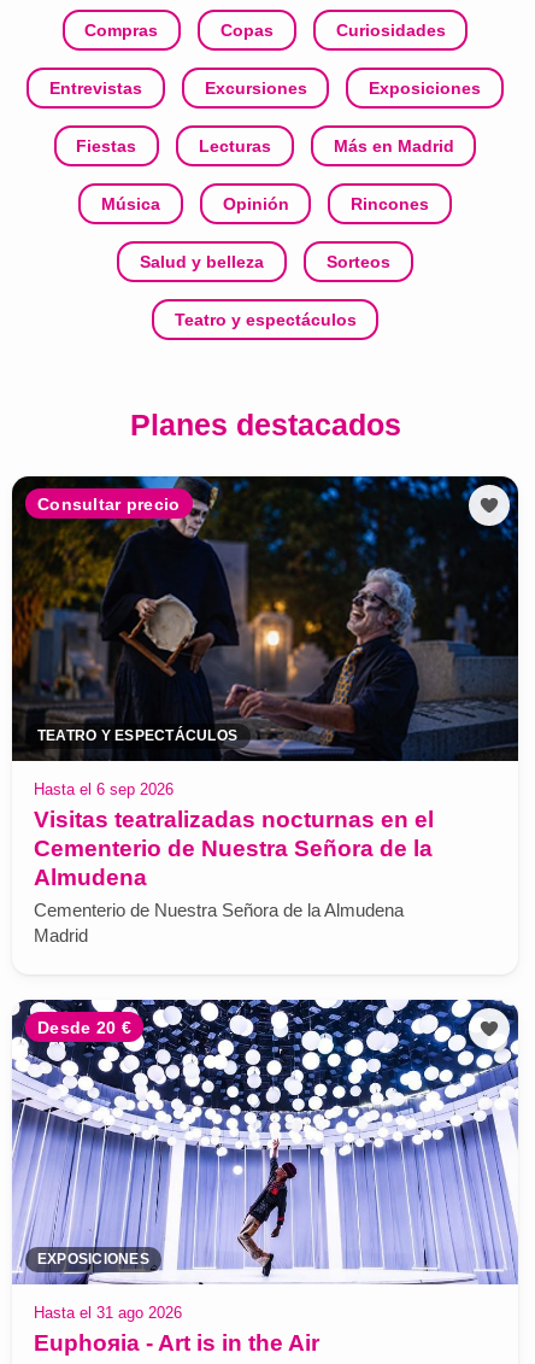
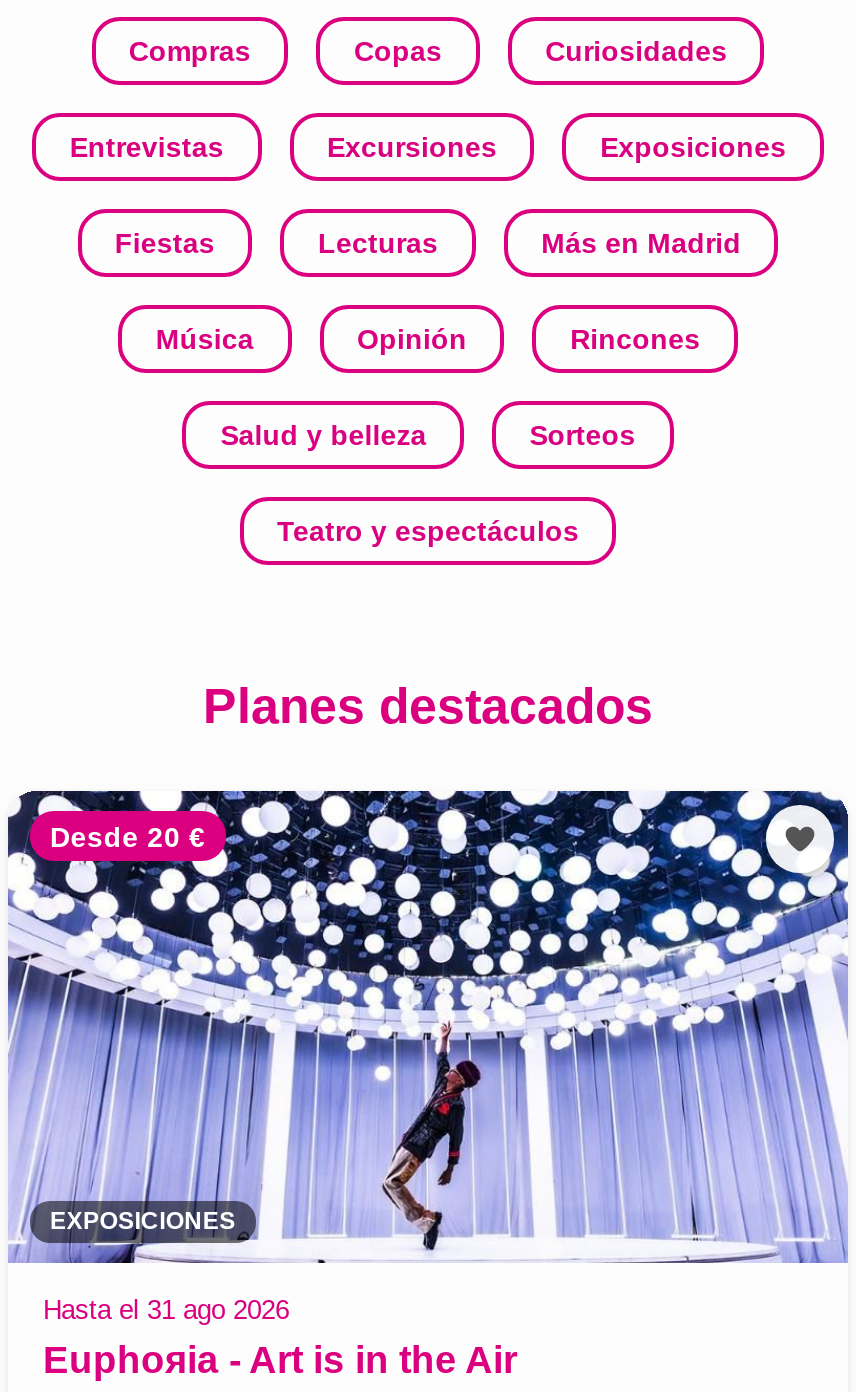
- [image]
- Consultar precio

- TEATRO Y ESPECTÁCULOS
- Hasta el 6 sep 2026
- Visitas teatralizadas nocturnas en el
- Cementerio de Nuestra Señora de la
- Almudena
- Cementerio de Nuestra Señora de la Almudena
- Madrid
